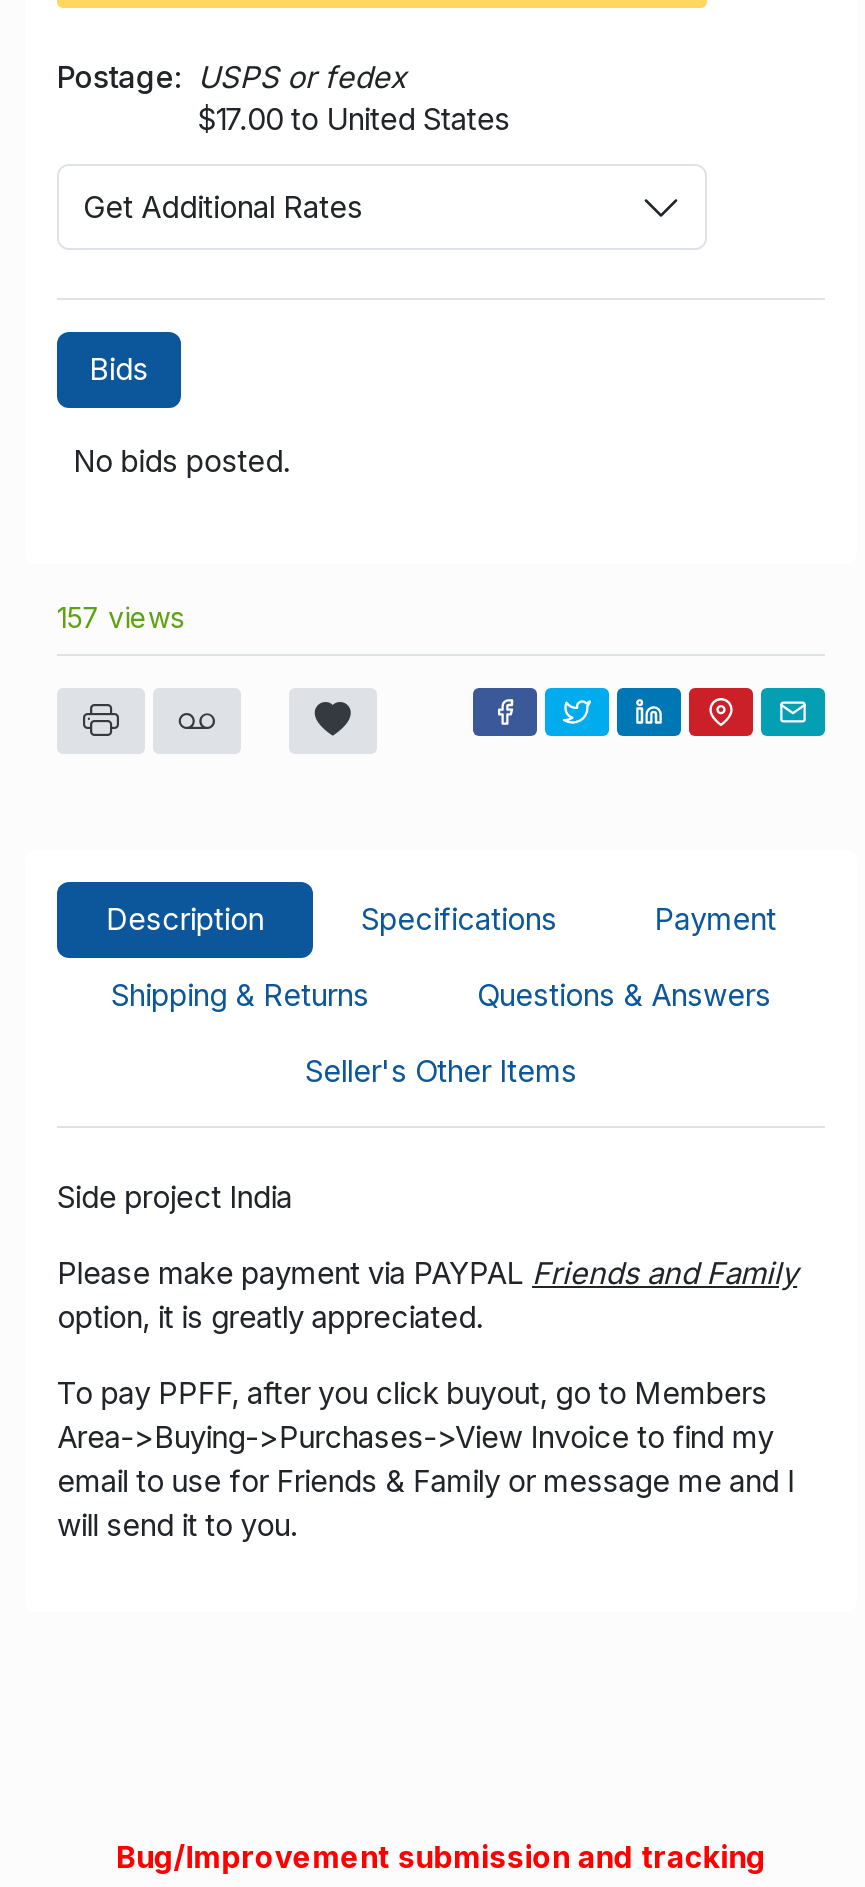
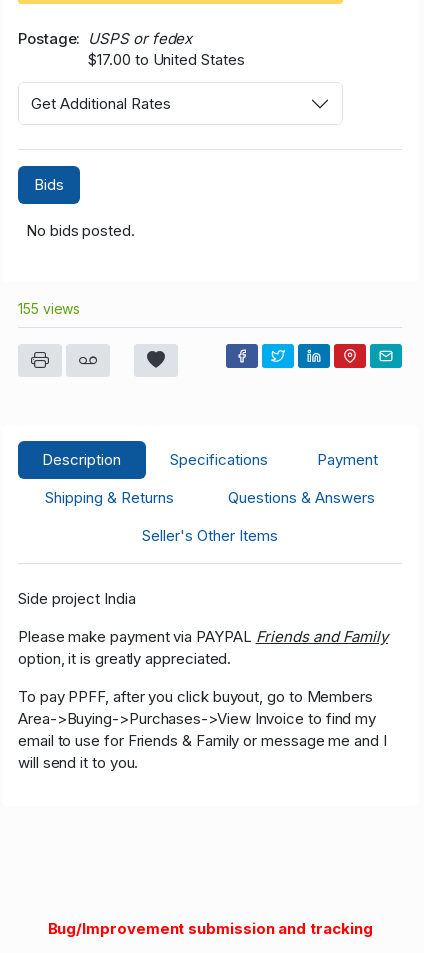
- 157 views
+ 155 views
